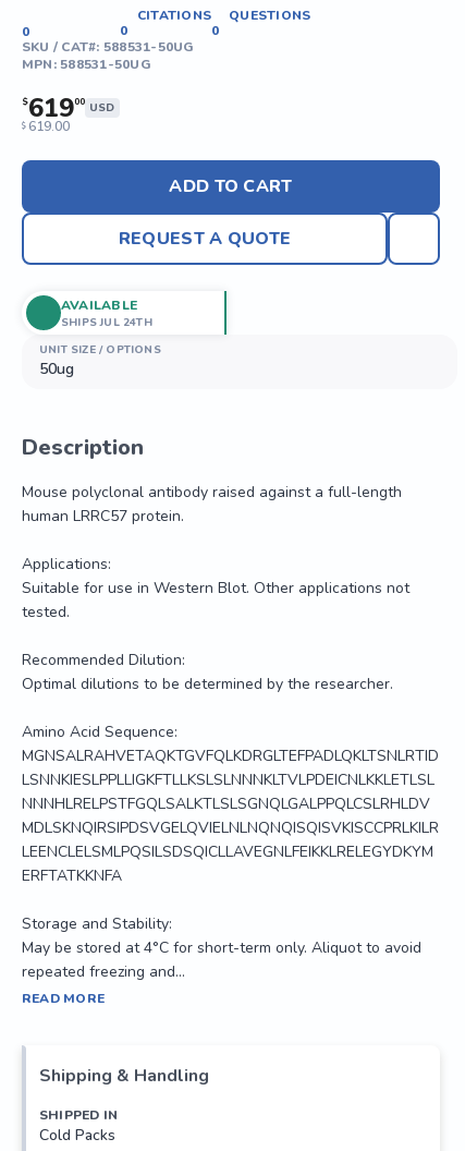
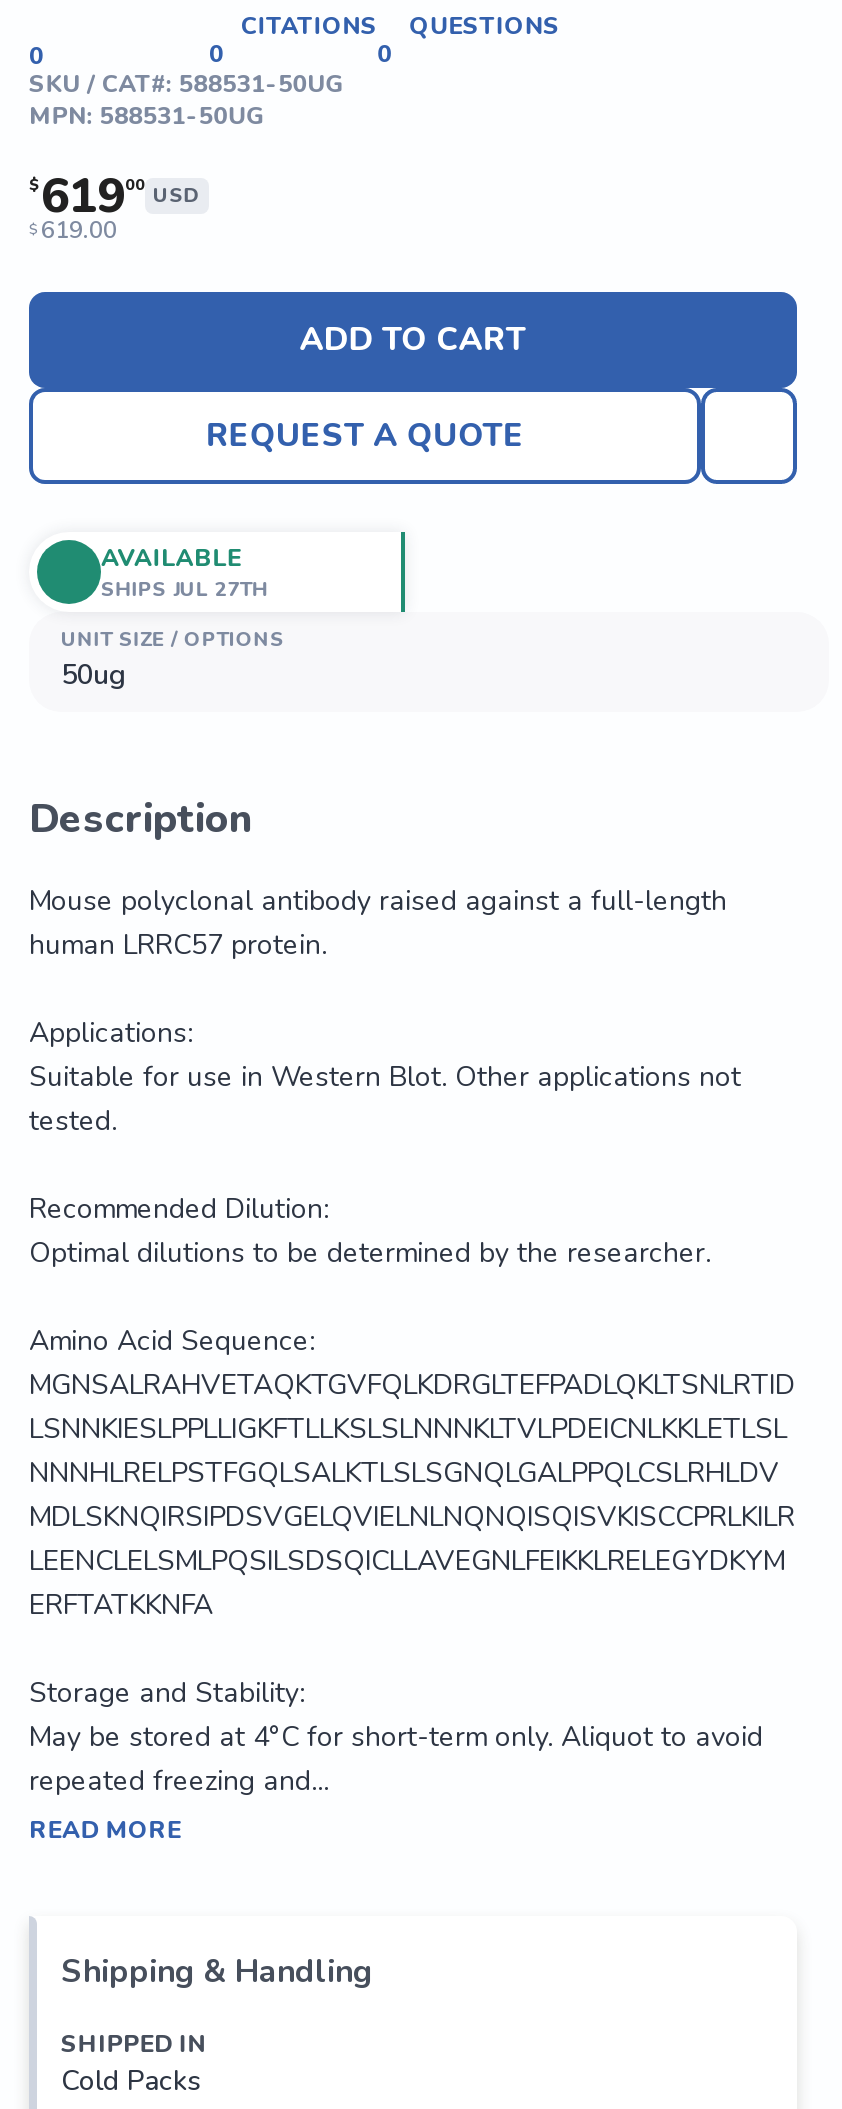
- SHIPS JUL 24TH
+ SHIPS JUL 27TH
